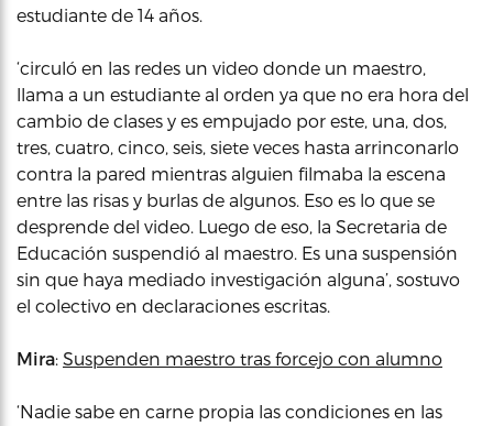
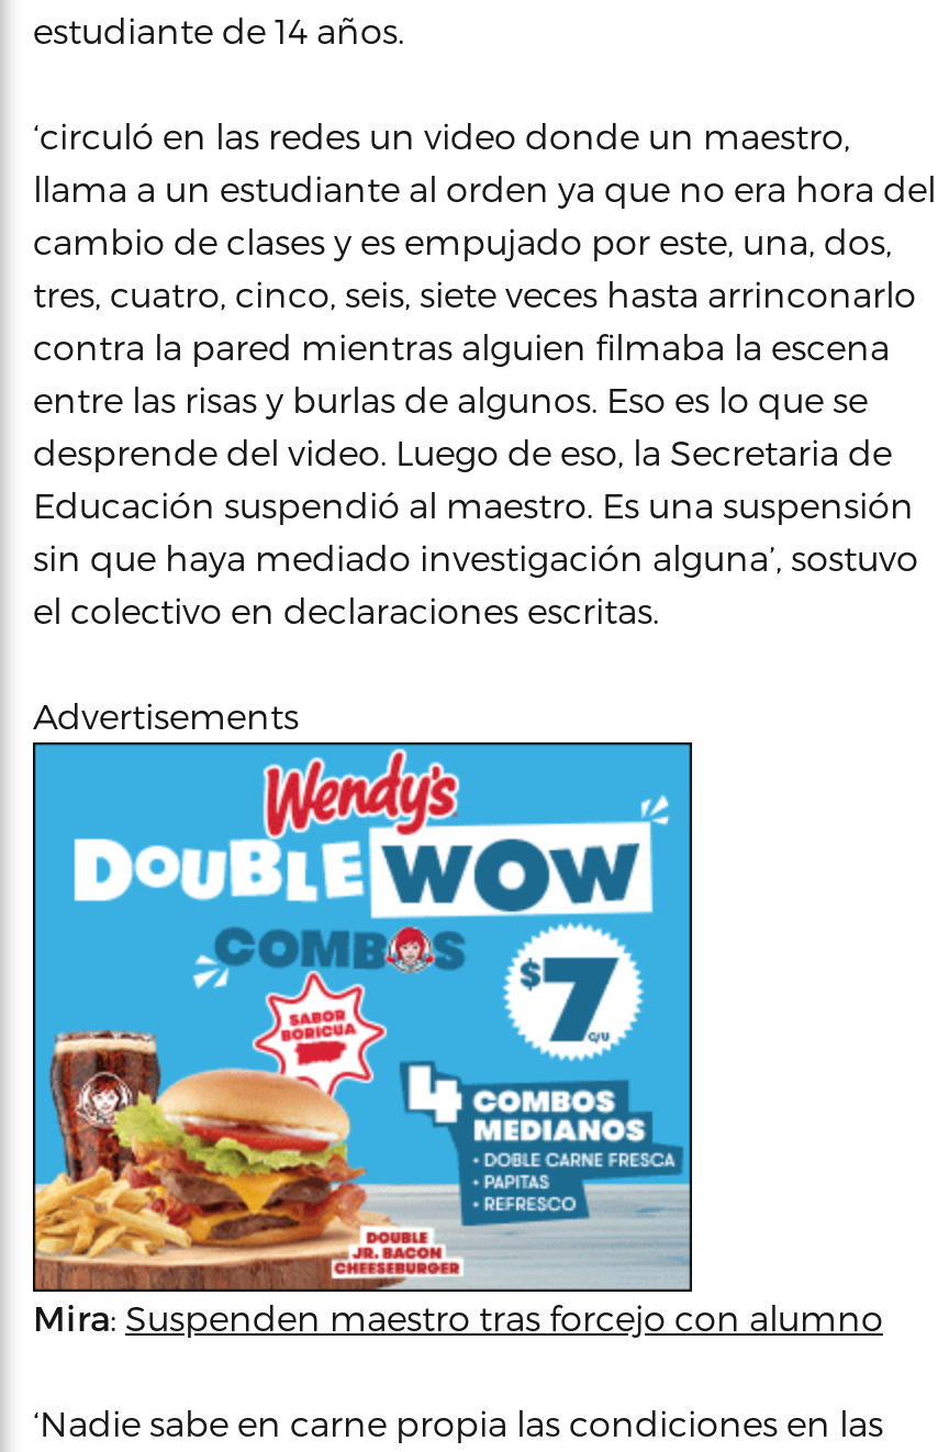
+ [image]

+ Advertisements
